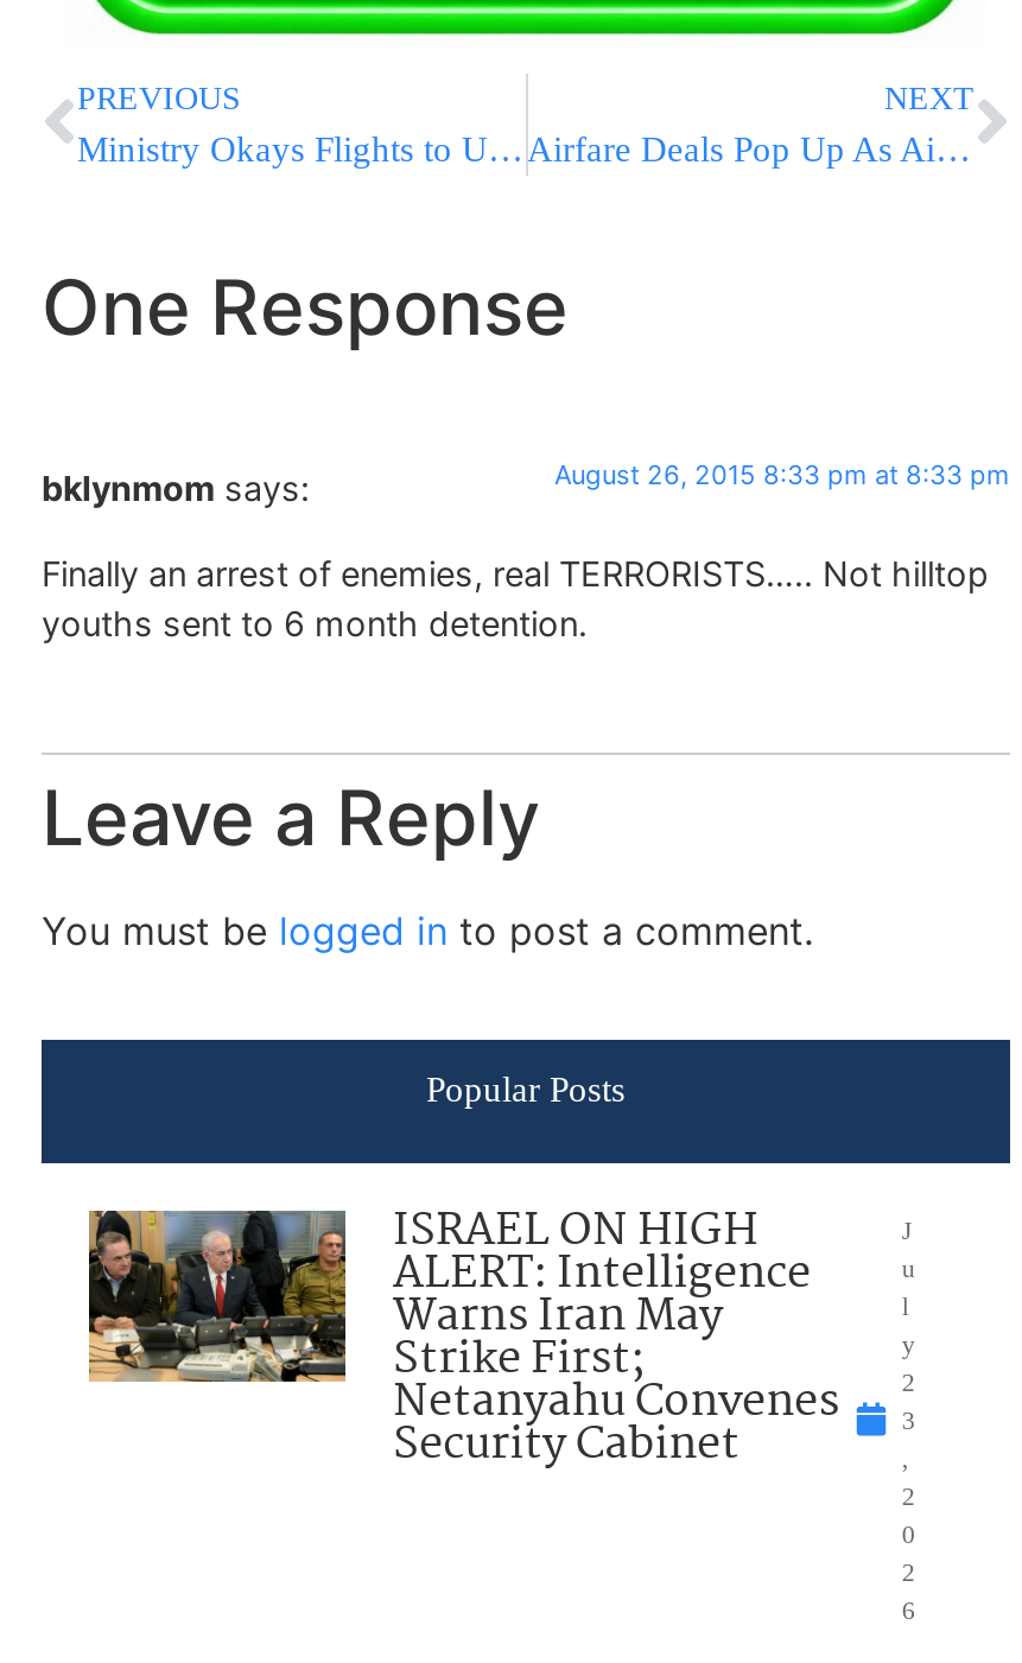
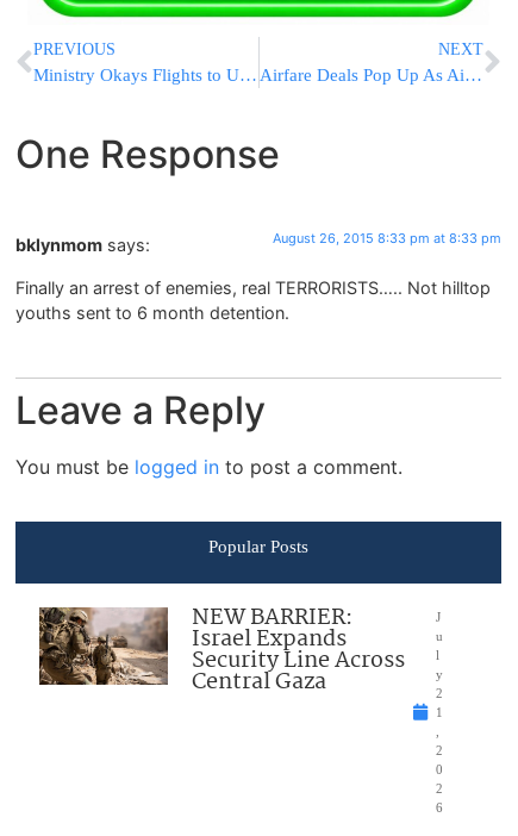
- [image]
- ISRAEL ON HIGH
- ALERT: Intelligence
- Warns Iran May
- Strike First;
- Netanyahu Convenes
- Security Cabinet
+ [image]
+ NEW BARRIER:
+ Israel Expands
+ Security Line Across
+ Central Gaza

- 3
+ 1
